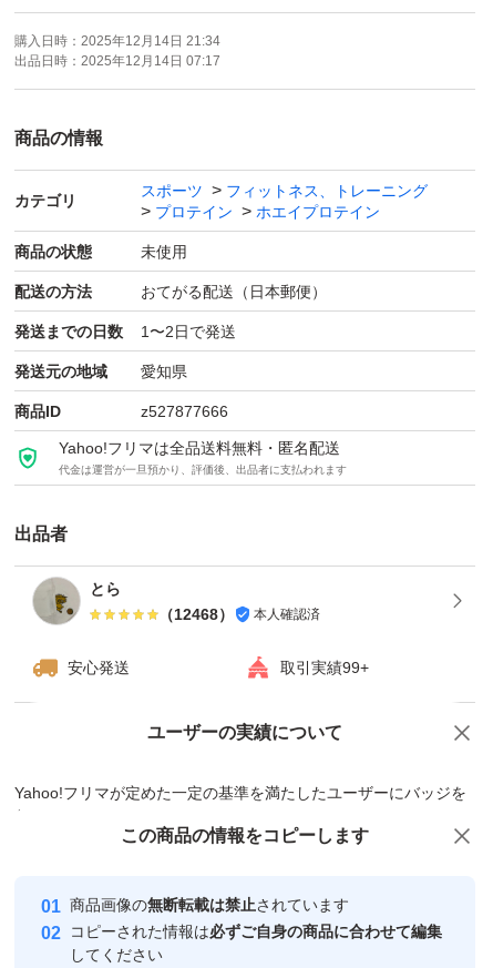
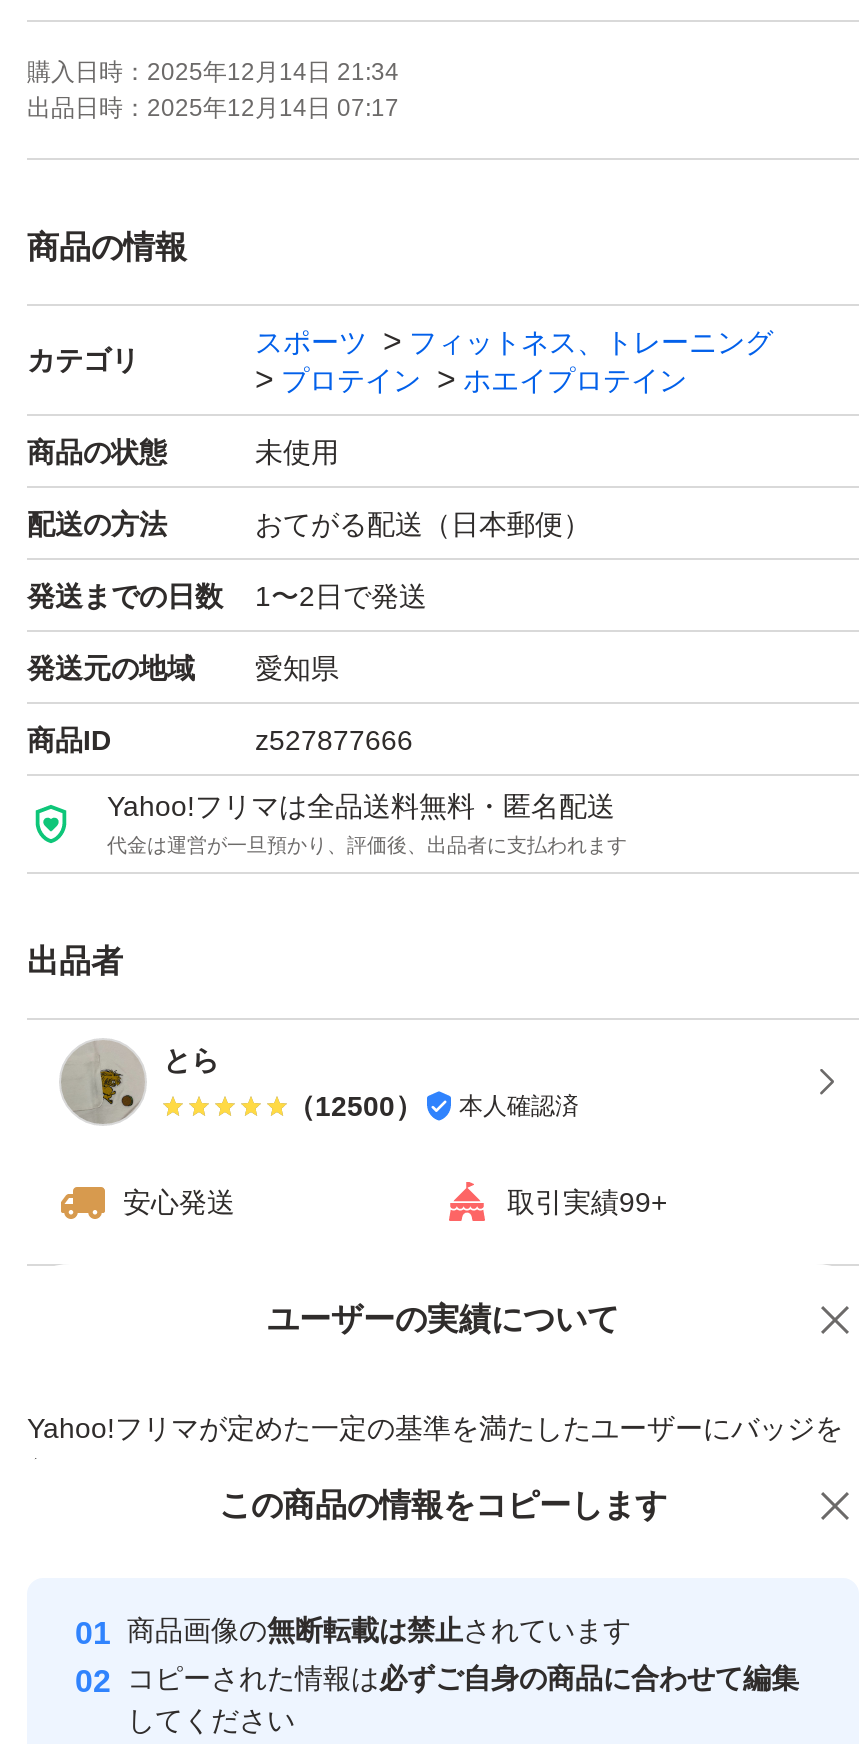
- （12468） 本人確認済
+ （12500） 本人確認済
